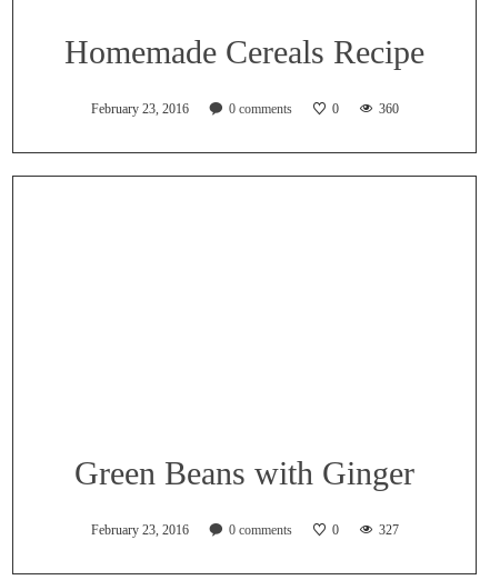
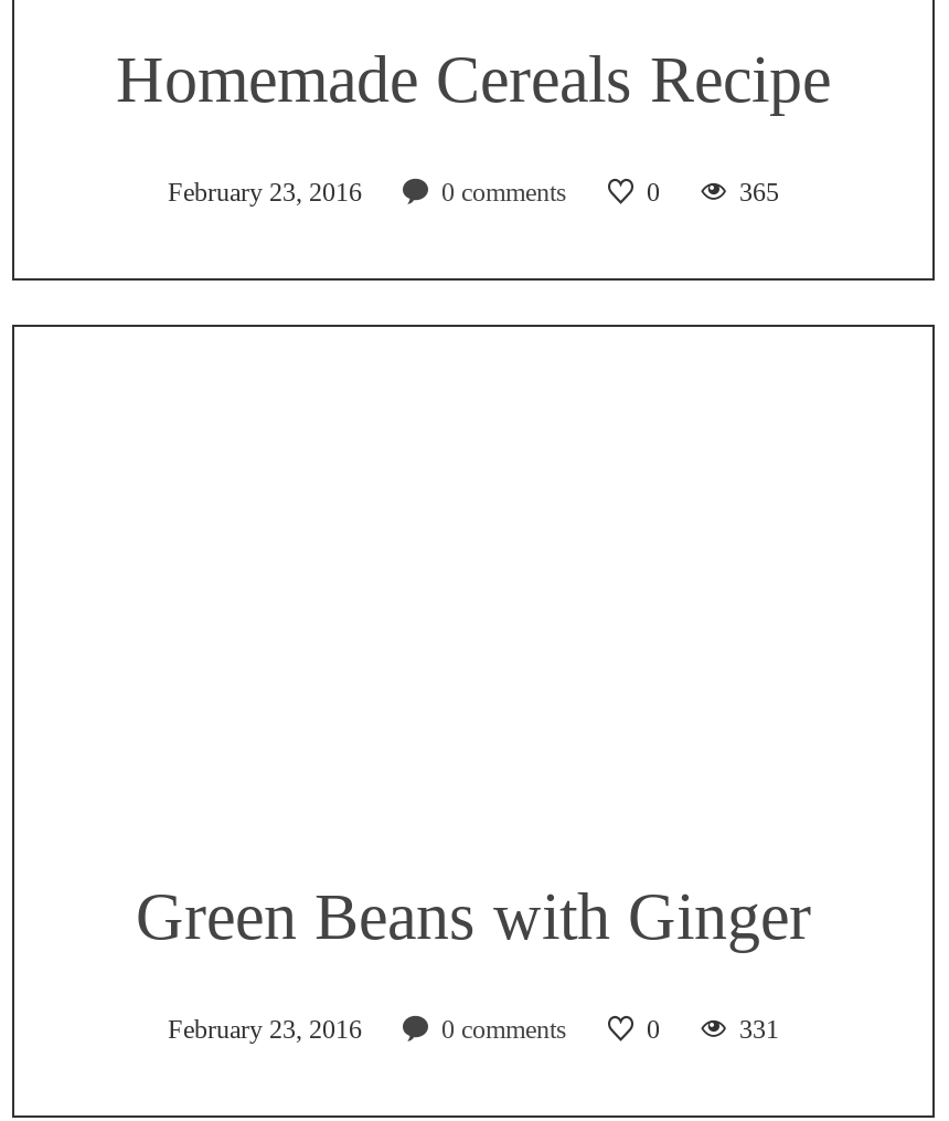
- 360
+ 365

- 327
+ 331
